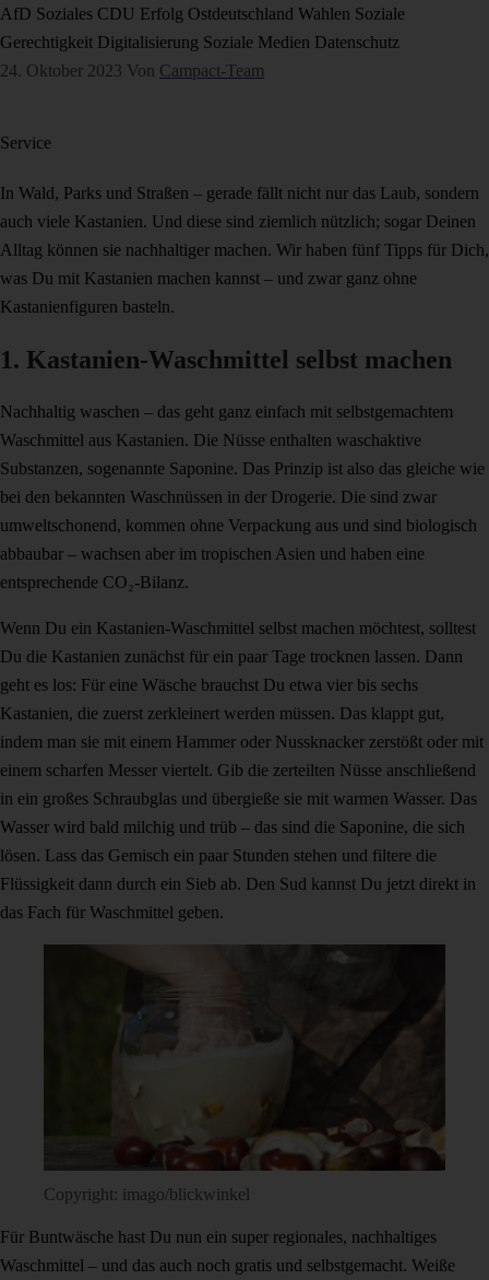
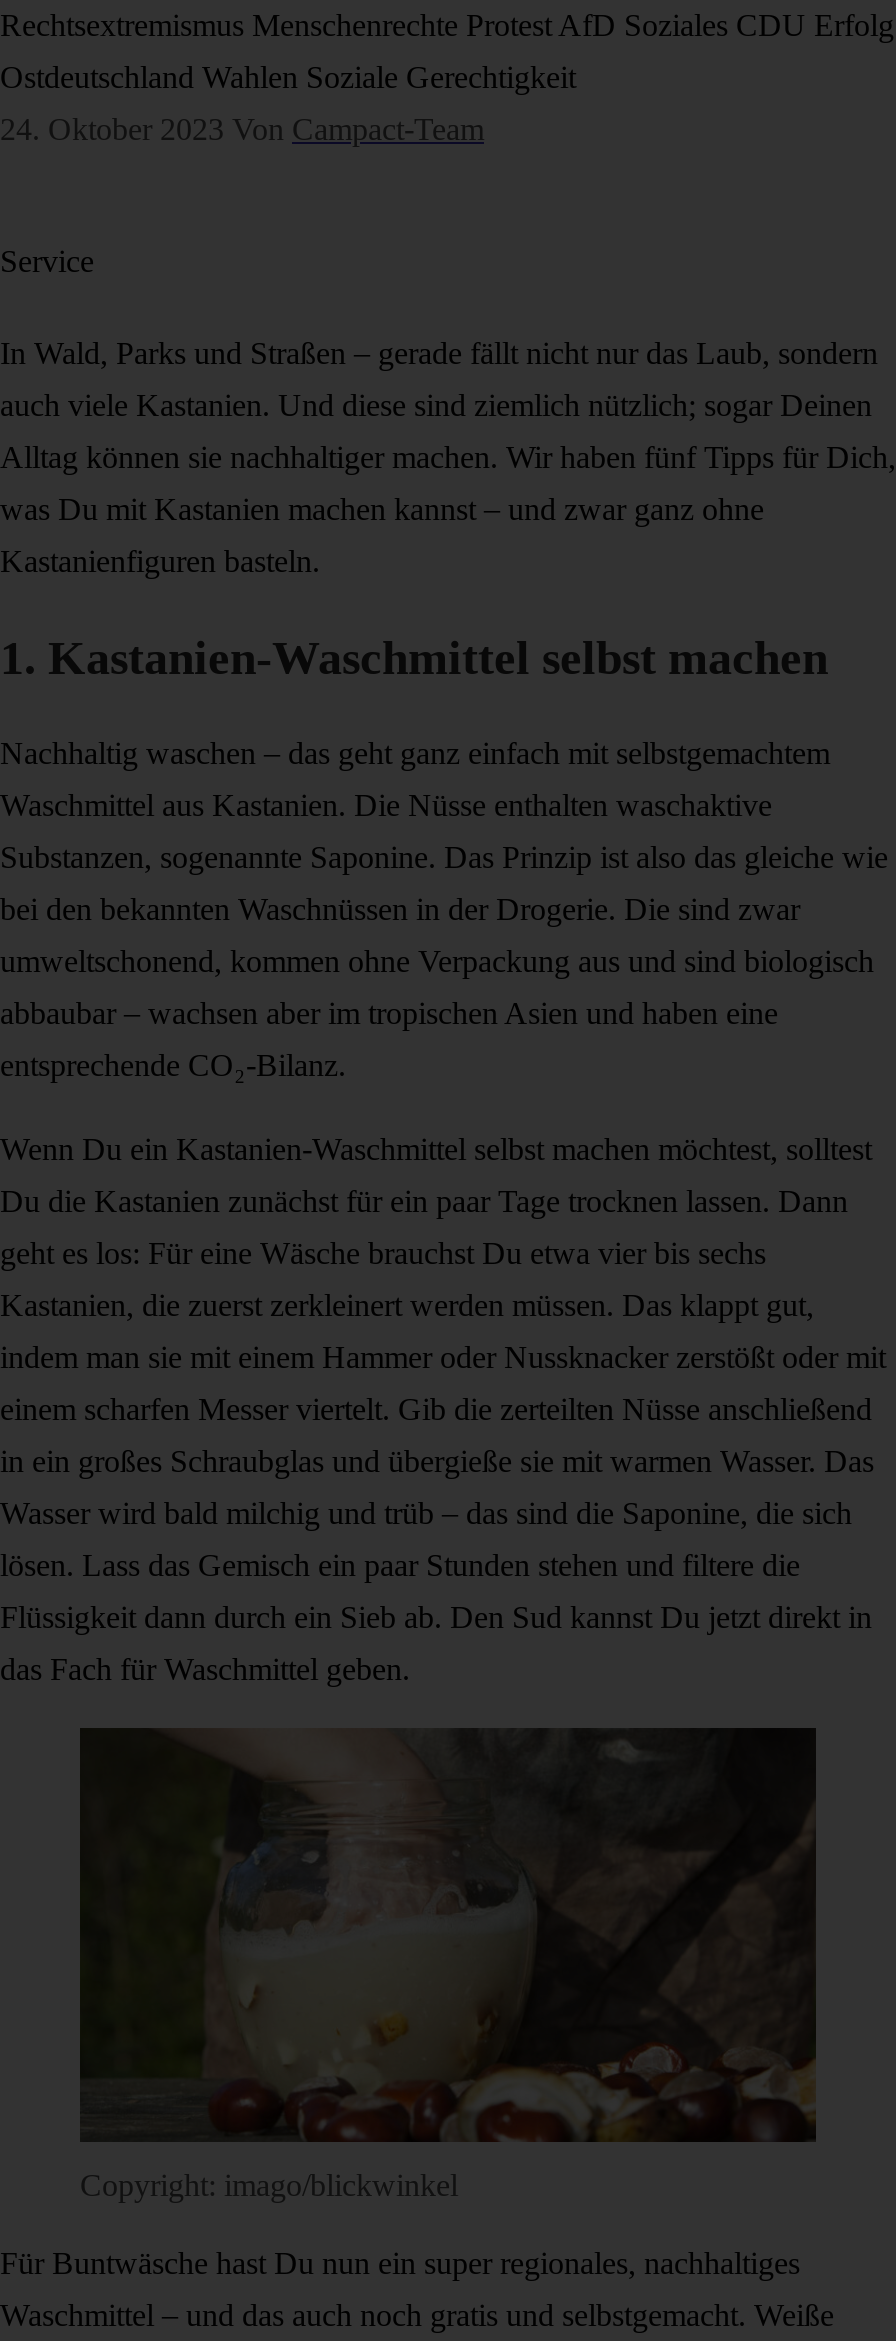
- AfD Soziales CDU Erfolg Ostdeutschland Wahlen Soziale
+ Rechtsextremismus Menschenrechte Protest AfD Soziales CDU Erfolg

- Gerechtigkeit Digitalisierung Soziale Medien Datenschutz
+ Ostdeutschland Wahlen Soziale Gerechtigkeit
